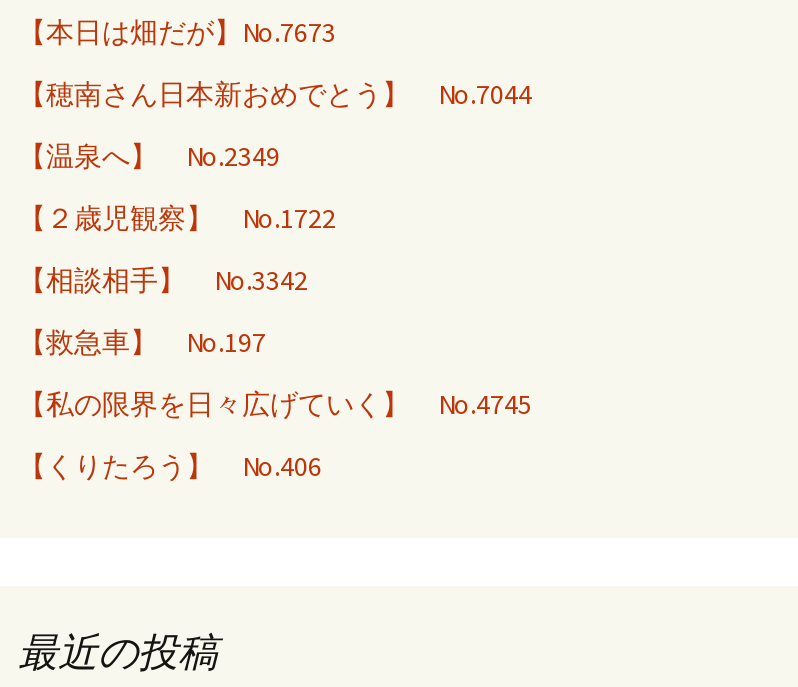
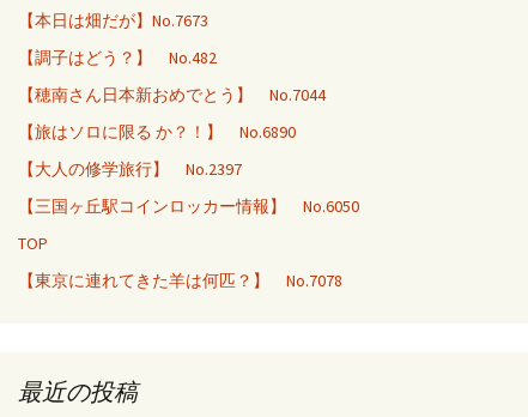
+ 【調子はどう？】 No.482

moved down: 【穂南さん日本新おめでとう】 No.7044

- 【温泉へ】 No.2349
- 【２歳児観察】 No.1722
- 【相談相手】 No.3342
- 【救急車】 No.197
- 【私の限界を日々広げていく】 No.4745
- 【くりたろう】 No.406
+ 【旅はソロに限る か？！】 No.6890
+ 【大人の修学旅行】 No.2397
+ 【三国ヶ丘駅コインロッカー情報】 No.6050
+ TOP
+ 【東京に連れてきた羊は何匹？】 No.7078
